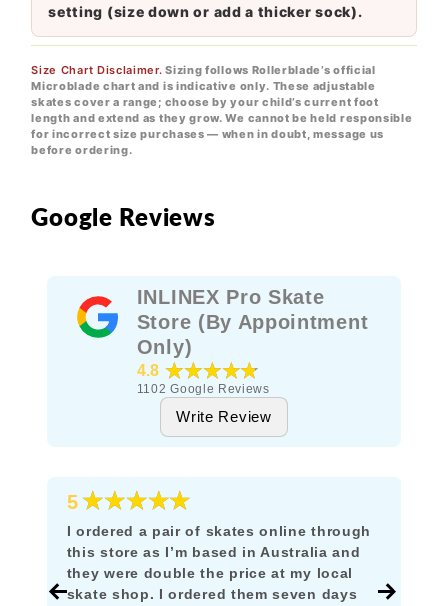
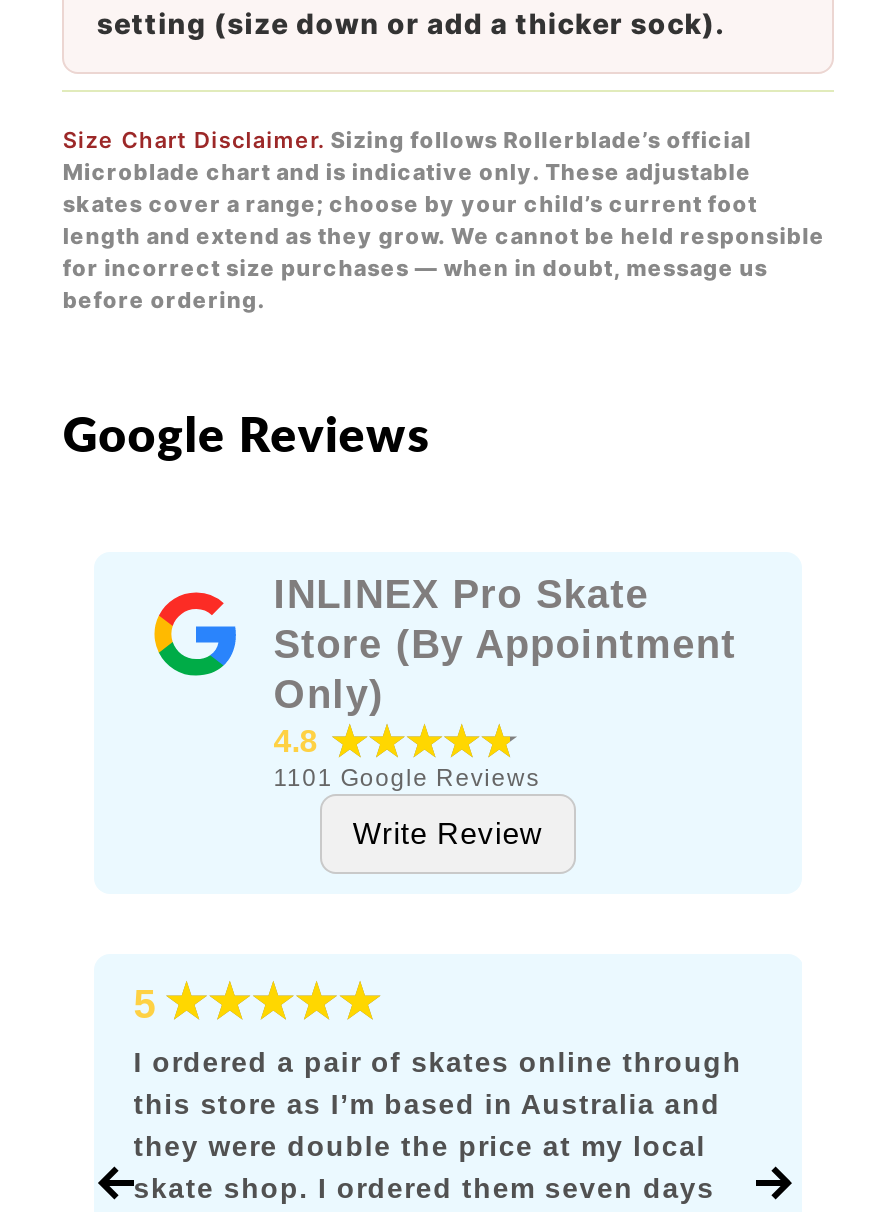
- 1102 Google Reviews
+ 1101 Google Reviews
